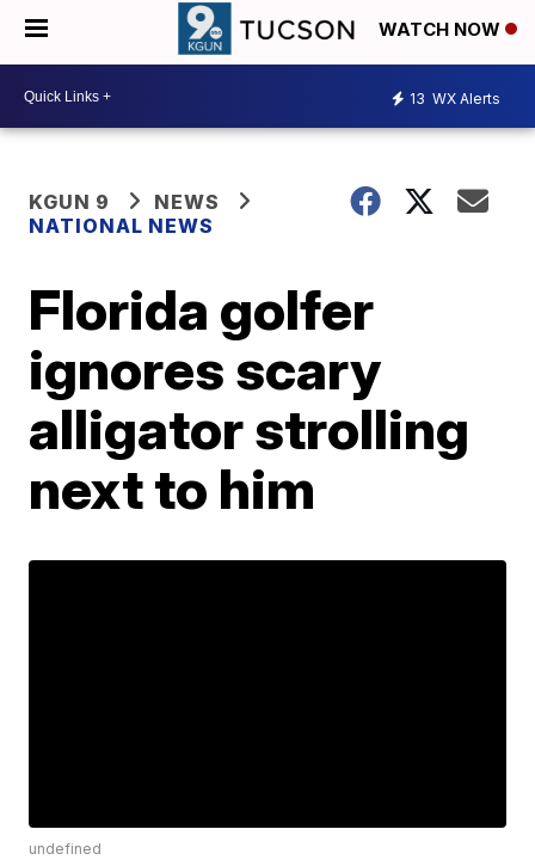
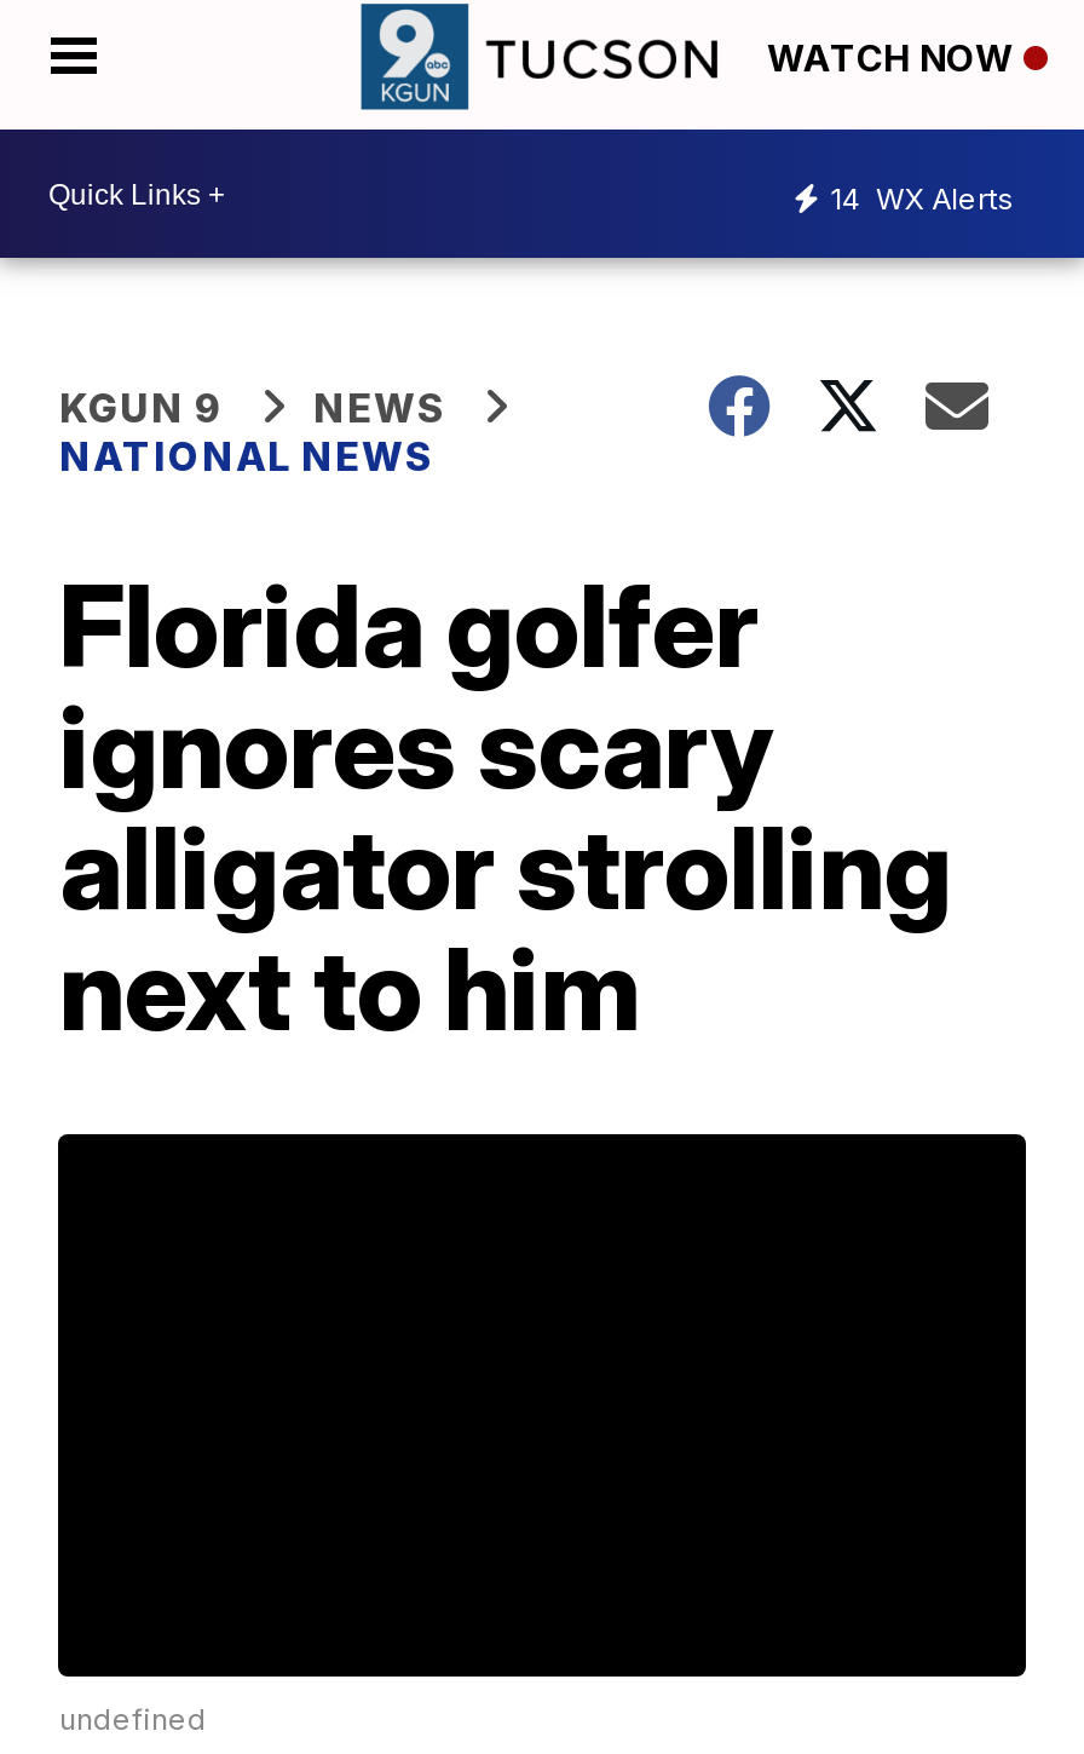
- 13 WX Alerts
+ 14 WX Alerts
